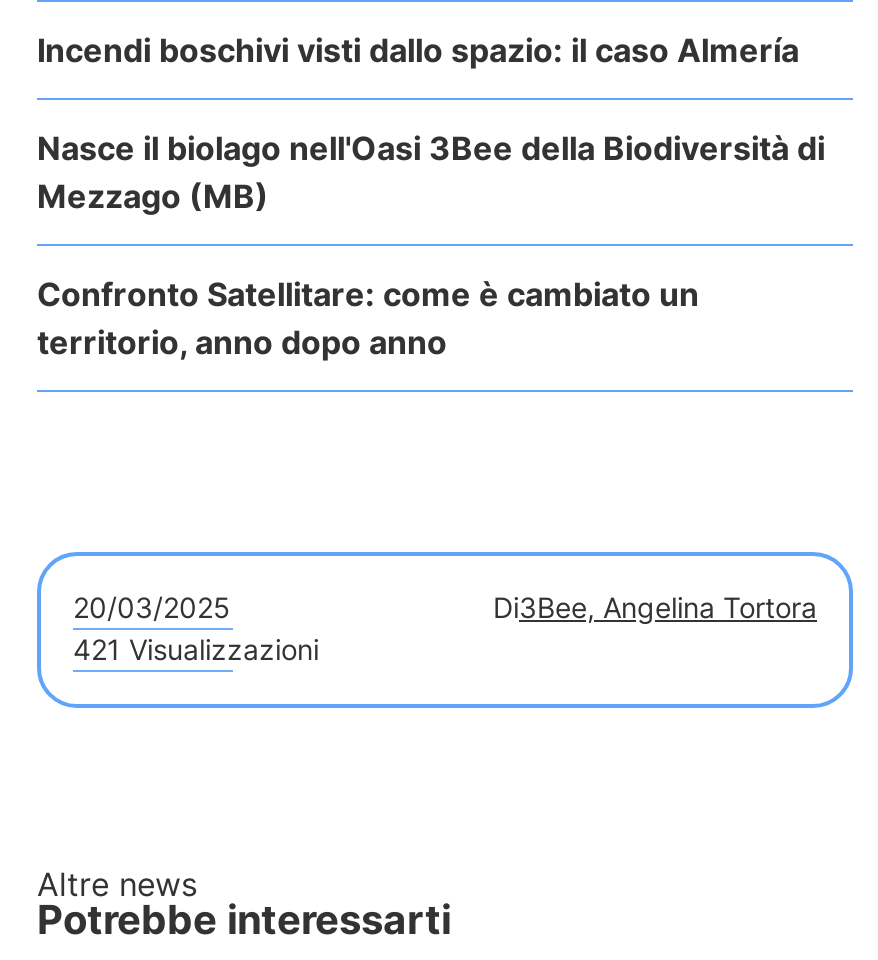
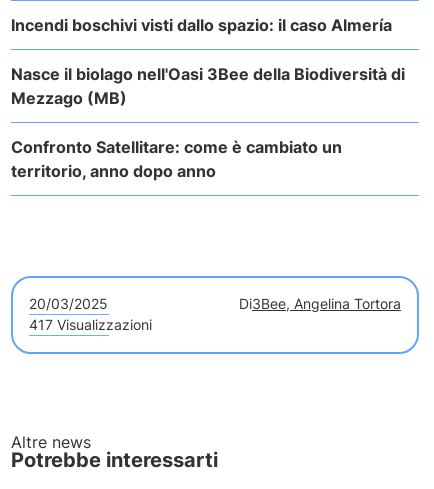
- 421 Visualizzazioni
+ 417 Visualizzazioni
